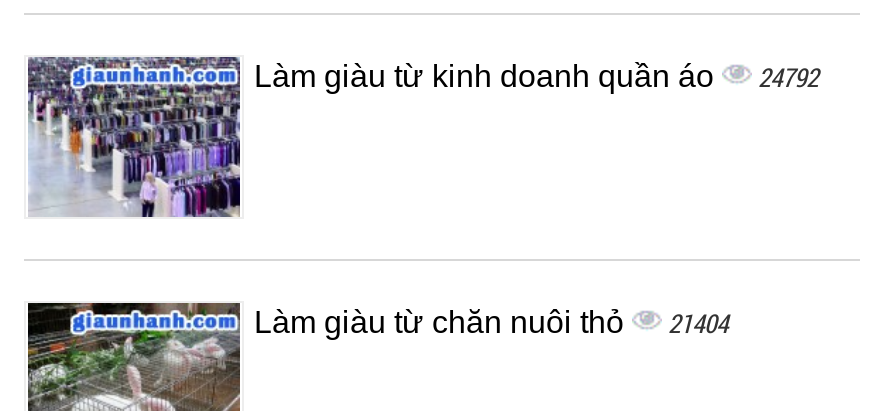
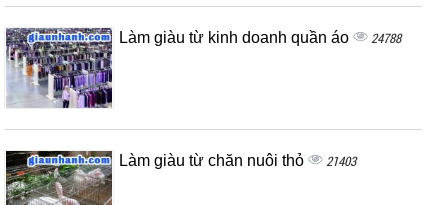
- Làm giàu từ kinh doanh quần áo 24792
+ Làm giàu từ kinh doanh quần áo 24788

- Làm giàu từ chăn nuôi thỏ 21404
+ Làm giàu từ chăn nuôi thỏ 21403
